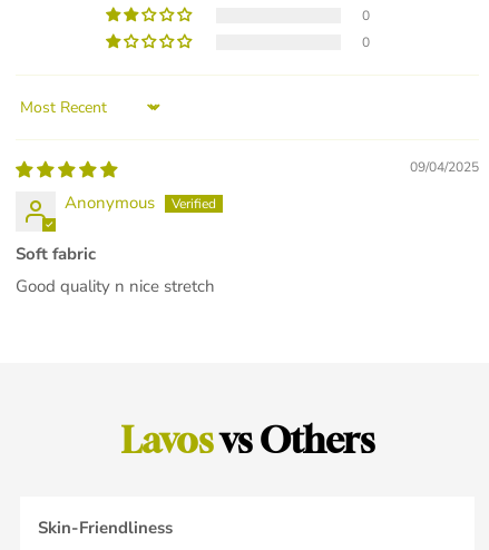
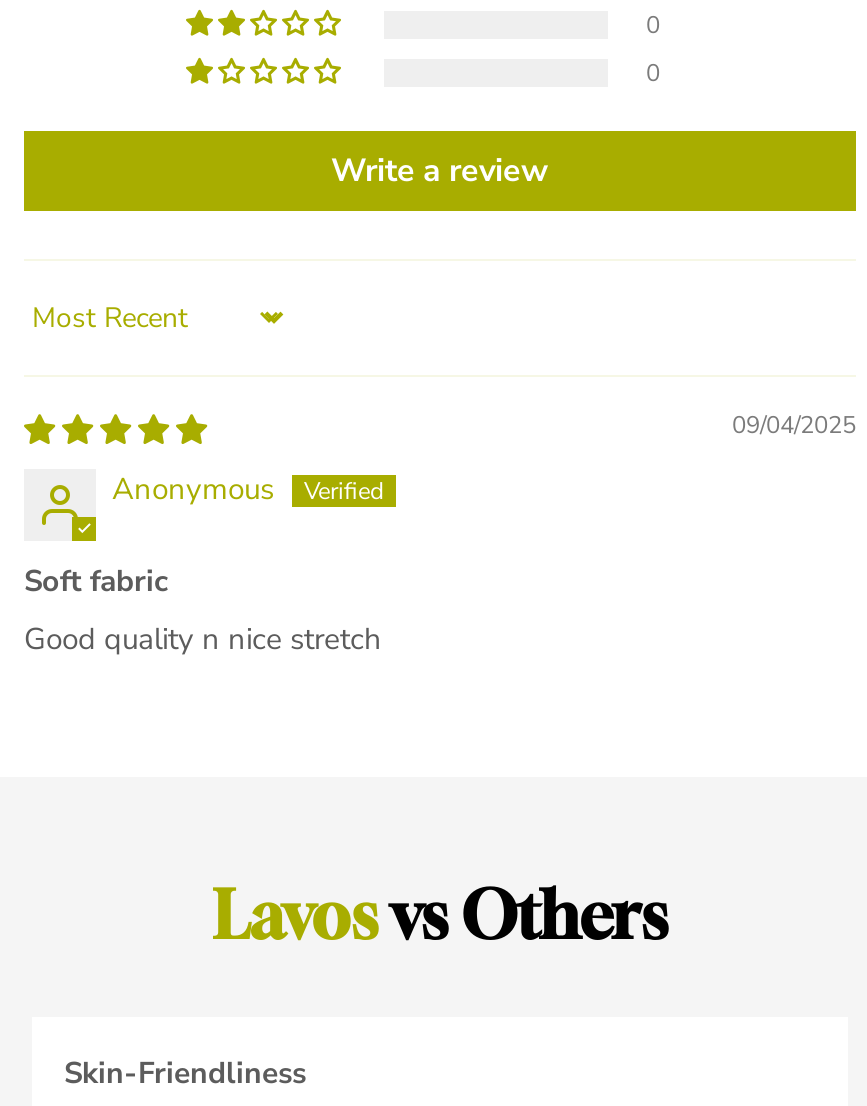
+ Write a review
